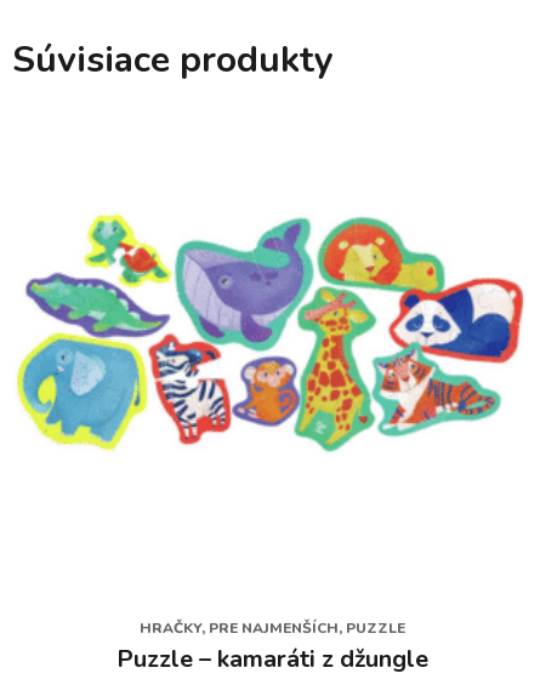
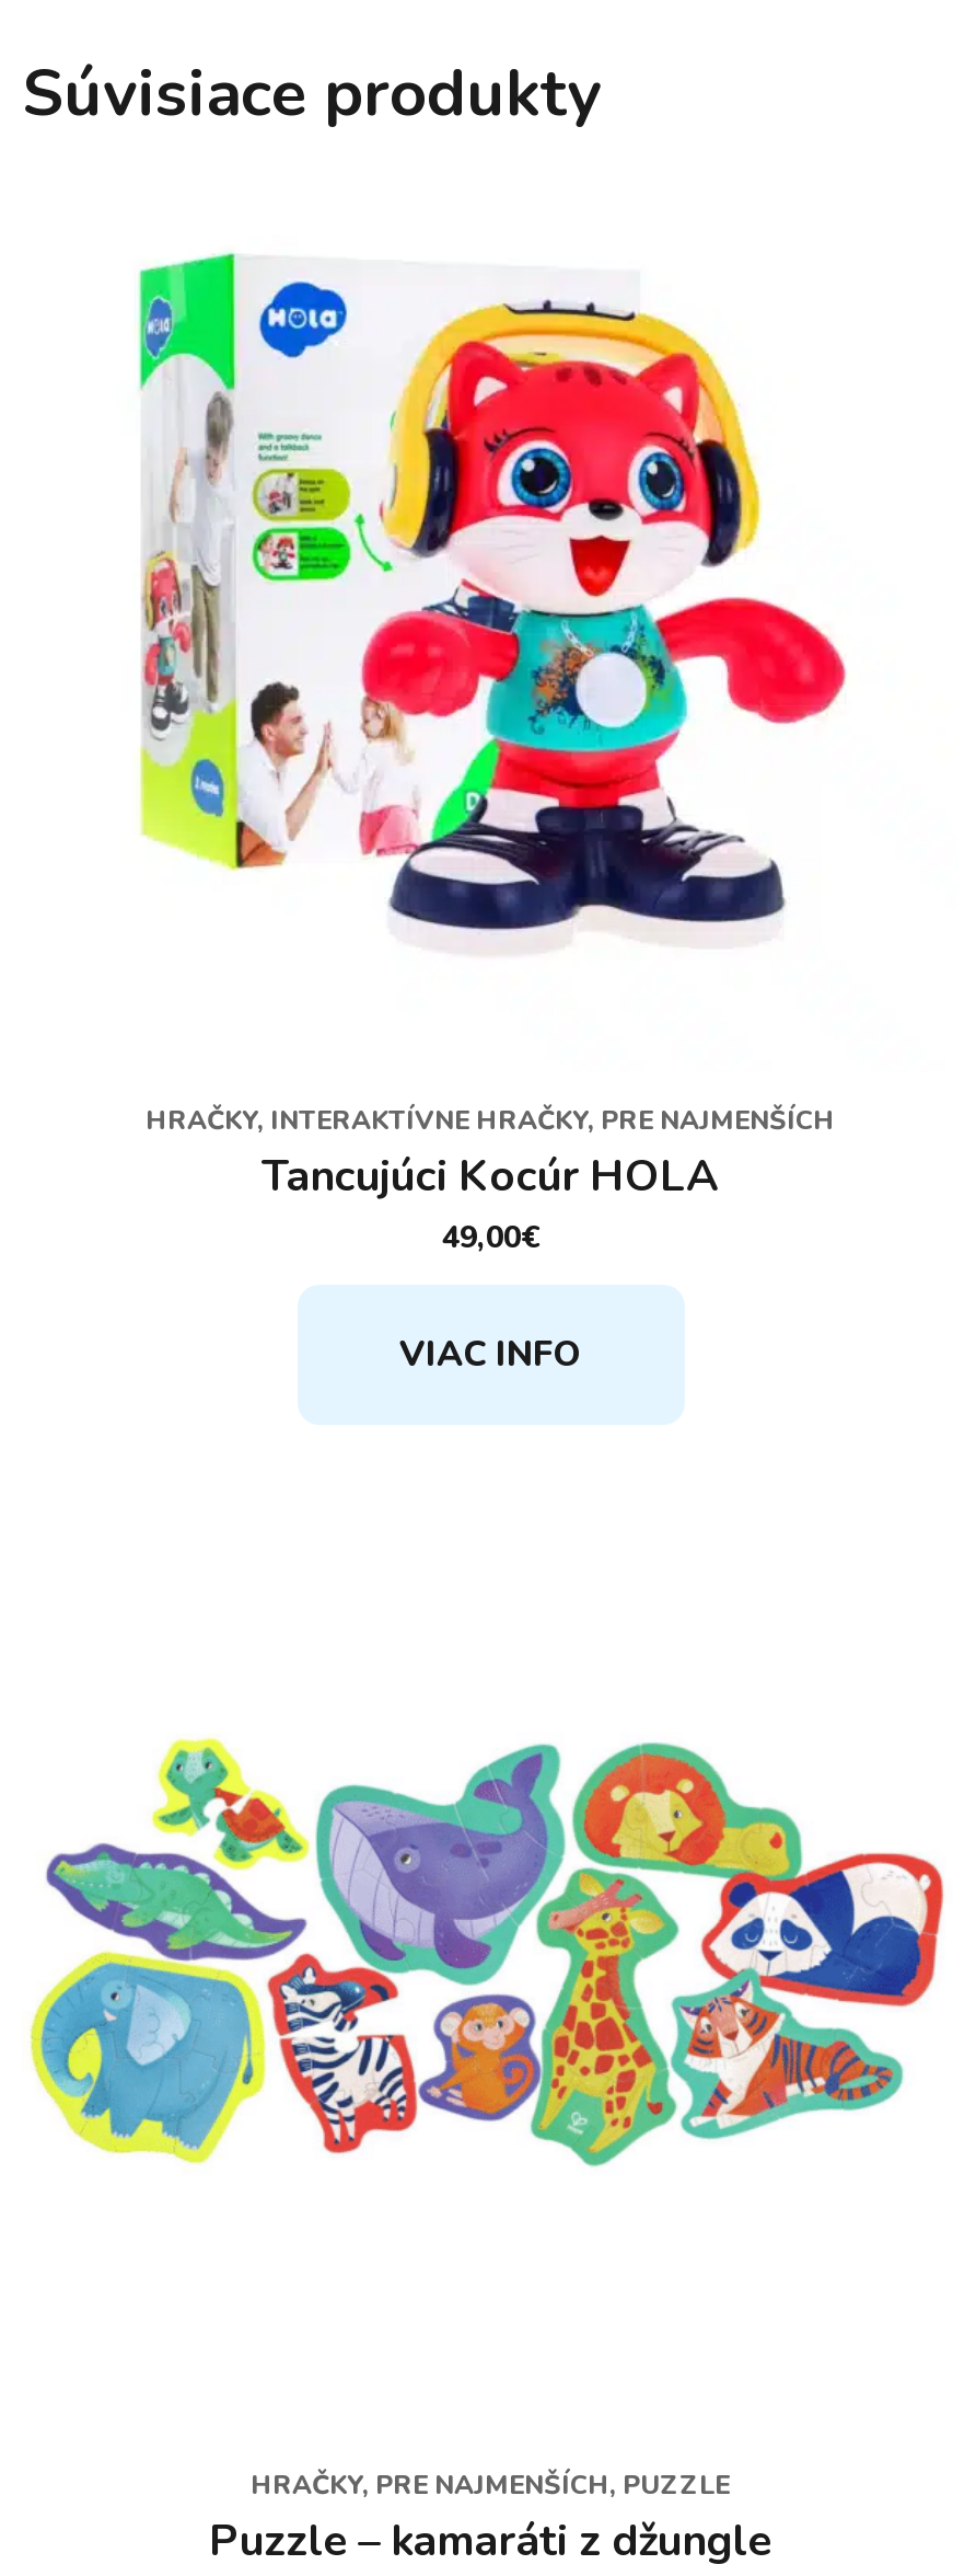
+ [image]

+ HRAČKY, INTERAKTÍVNE HRAČKY, PRE NAJMENŠÍCH
+ Tancujúci Kocúr HOLA
+ 49,00€
+ VIAC INFO
